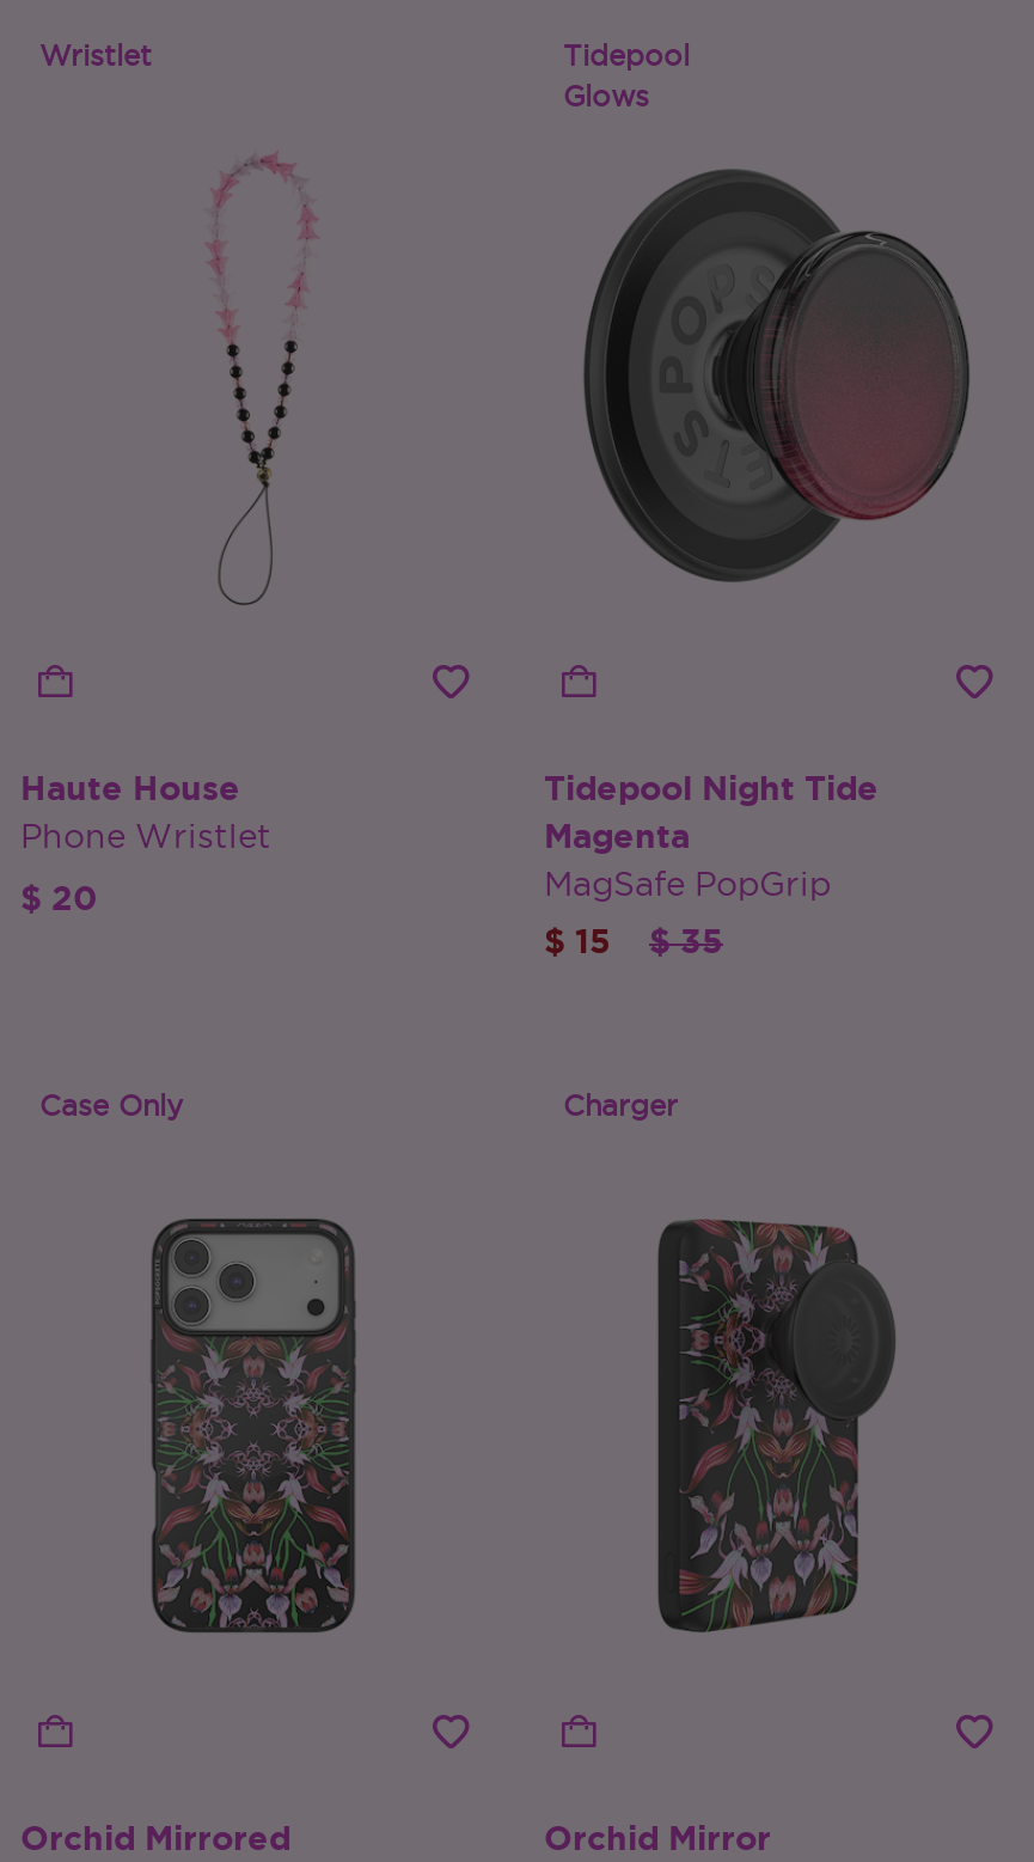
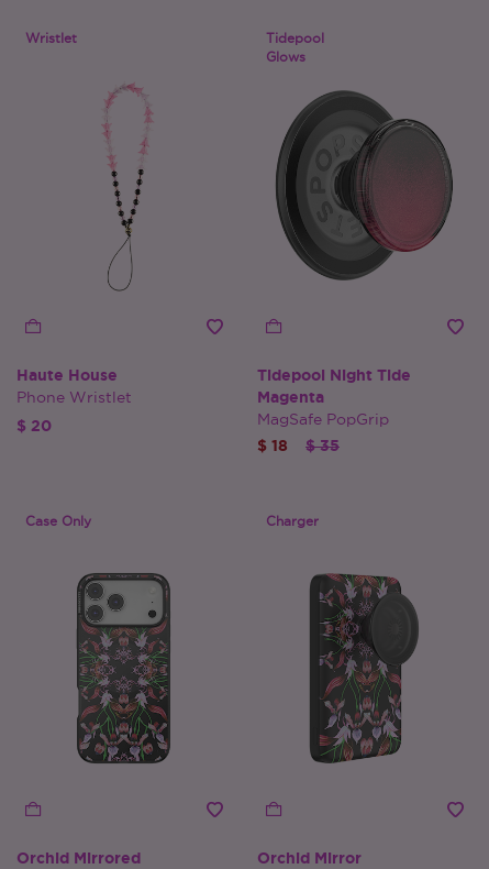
- $ 15
+ $ 18
